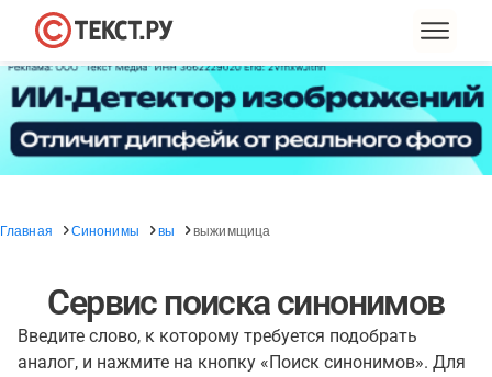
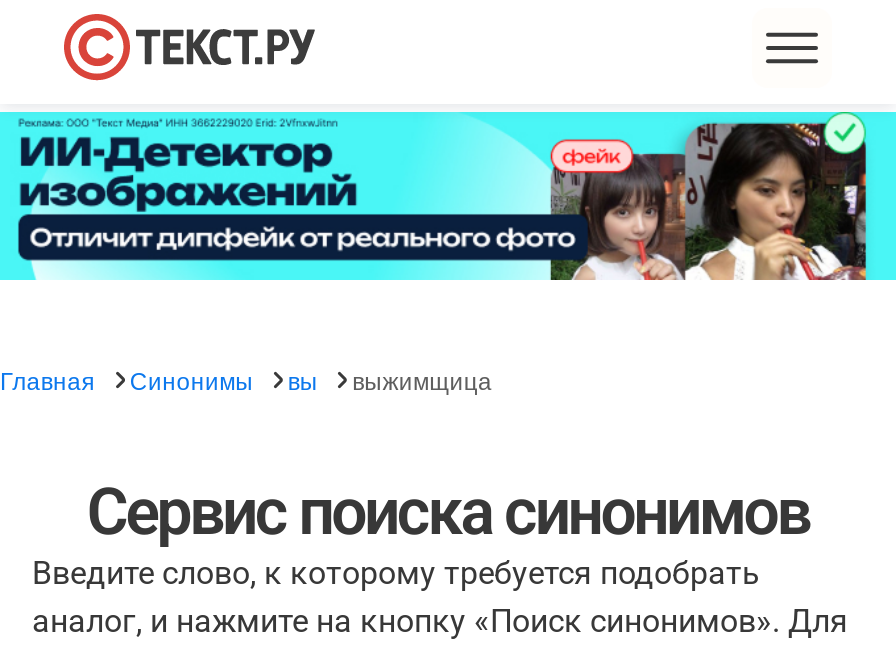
- [image]
+ [image]
